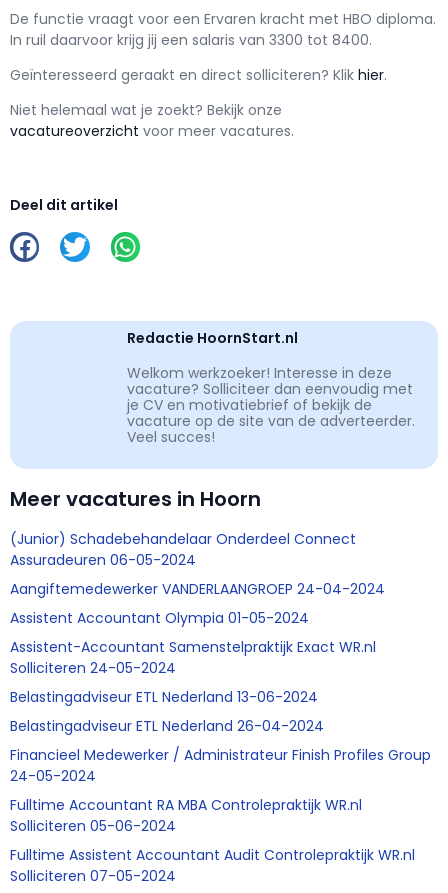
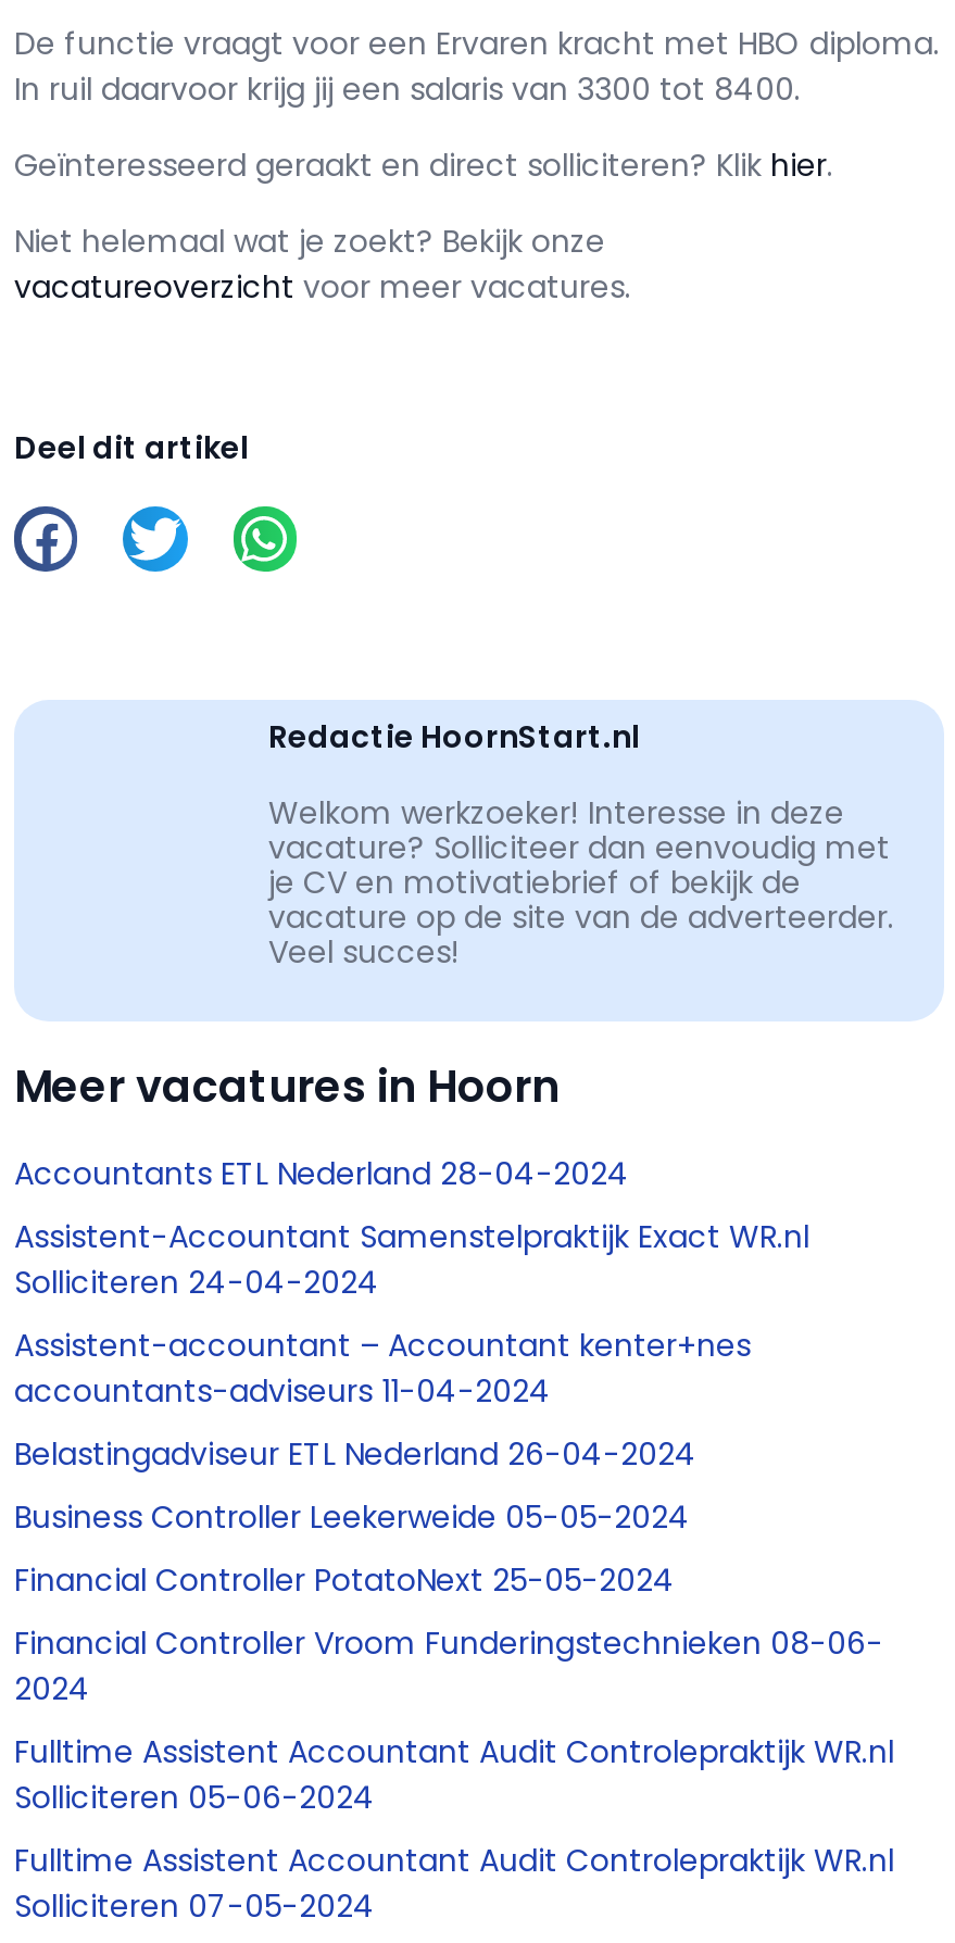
- (Junior) Schadebehandelaar Onderdeel Connect
- Assuradeuren 06-05-2024
- Aangiftemedewerker VANDERLAANGROEP 24-04-2024
- Assistent Accountant Olympia 01-05-2024
+ Accountants ETL Nederland 28-04-2024

moved up: Assistent-Accountant Samenstelpraktijk Exact WR.nl

- Solliciteren 24-05-2024
- Belastingadviseur ETL Nederland 13-06-2024
+ Solliciteren 24-04-2024
+ Assistent-accountant – Accountant kenter+nes
+ accountants-adviseurs 11-04-2024

moved up: Belastingadviseur ETL Nederland 26-04-2024

- Financieel Medewerker / Administrateur Finish Profiles Group
- 24-05-2024
- Fulltime Accountant RA MBA Controlepraktijk WR.nl
+ Business Controller Leekerweide 05-05-2024
+ Financial Controller PotatoNext 25-05-2024
+ Financial Controller Vroom Funderingstechnieken 08-06-
+ 2024
+ Fulltime Assistent Accountant Audit Controlepraktijk WR.nl
